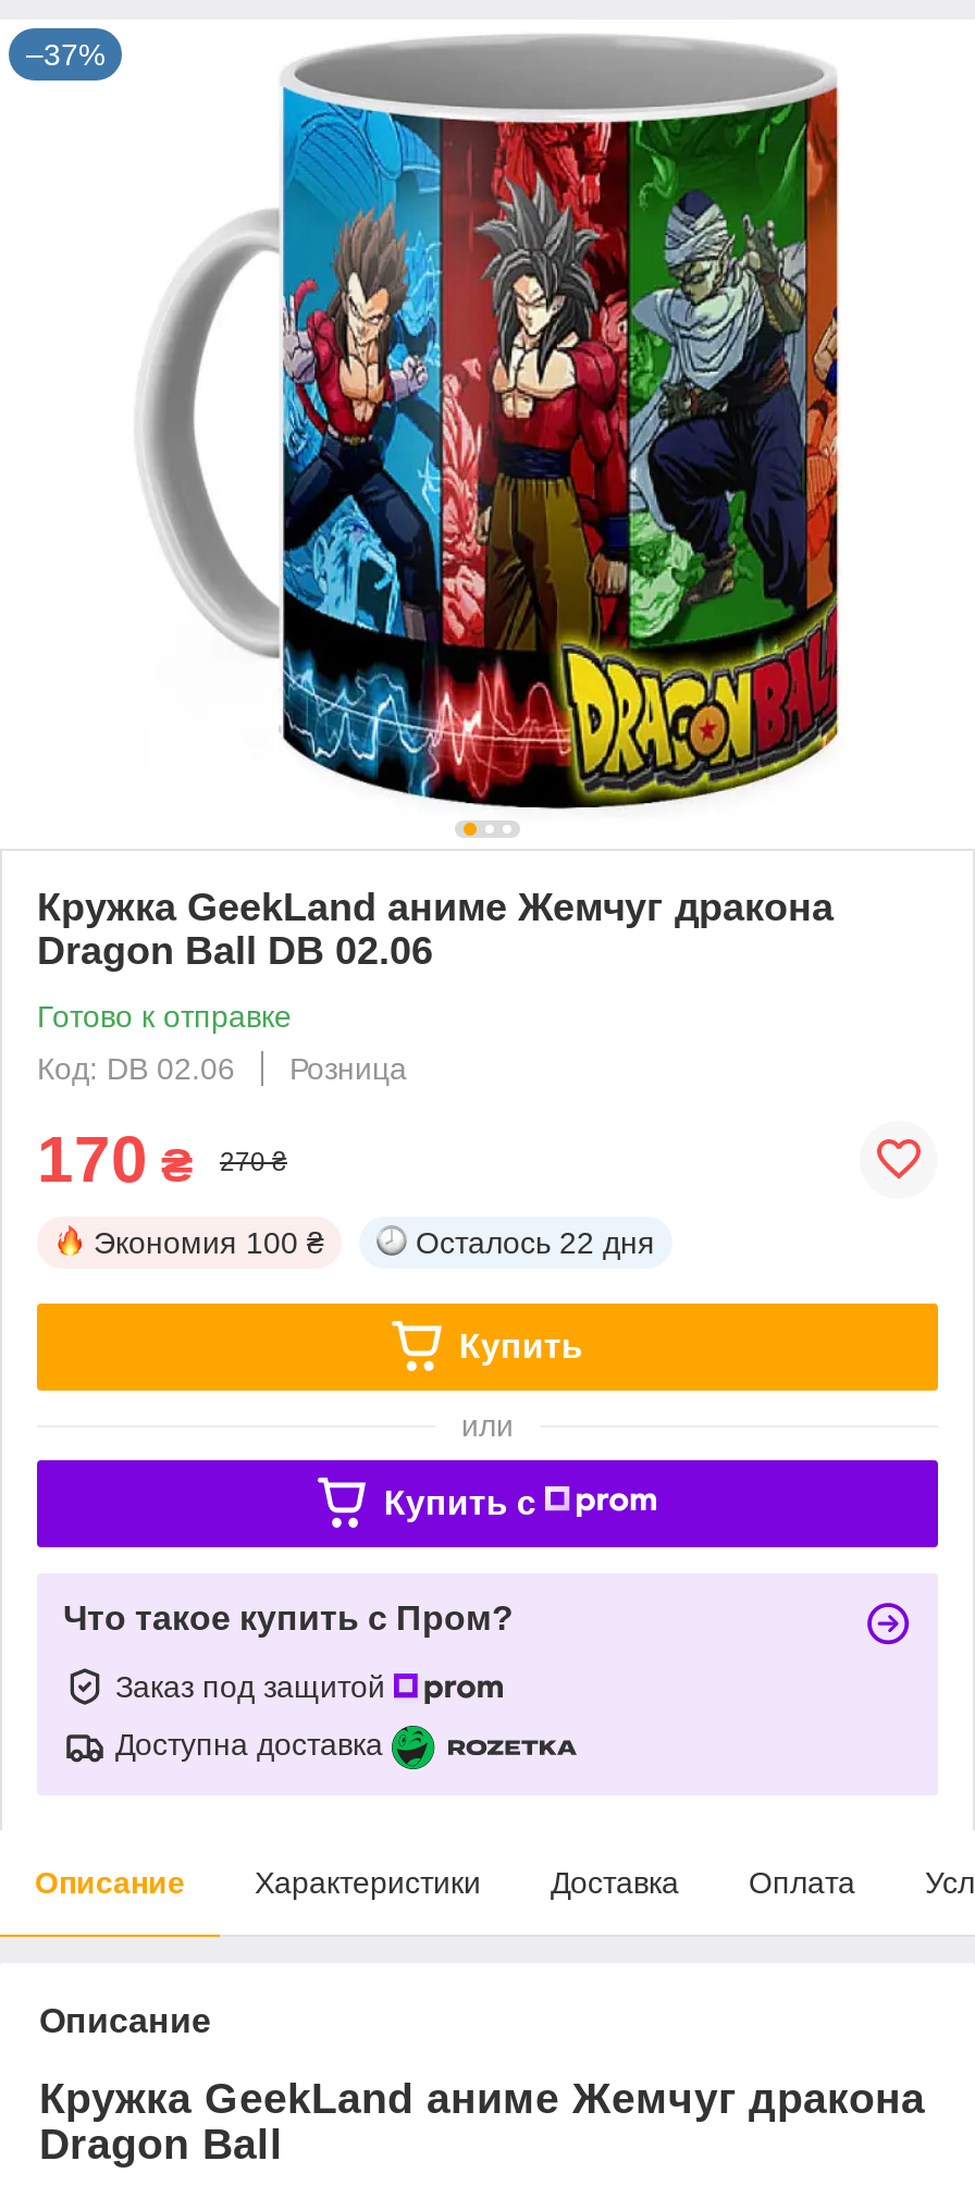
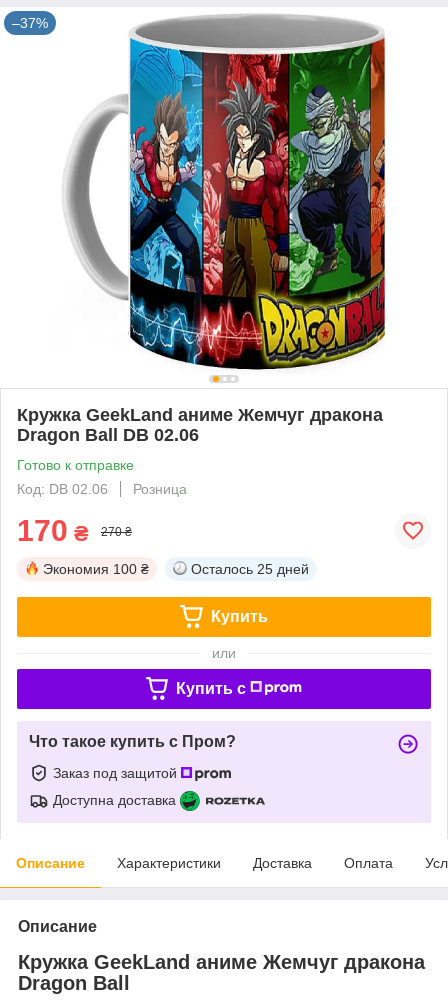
- Осталось 22 дня
+ Осталось 25 дней
